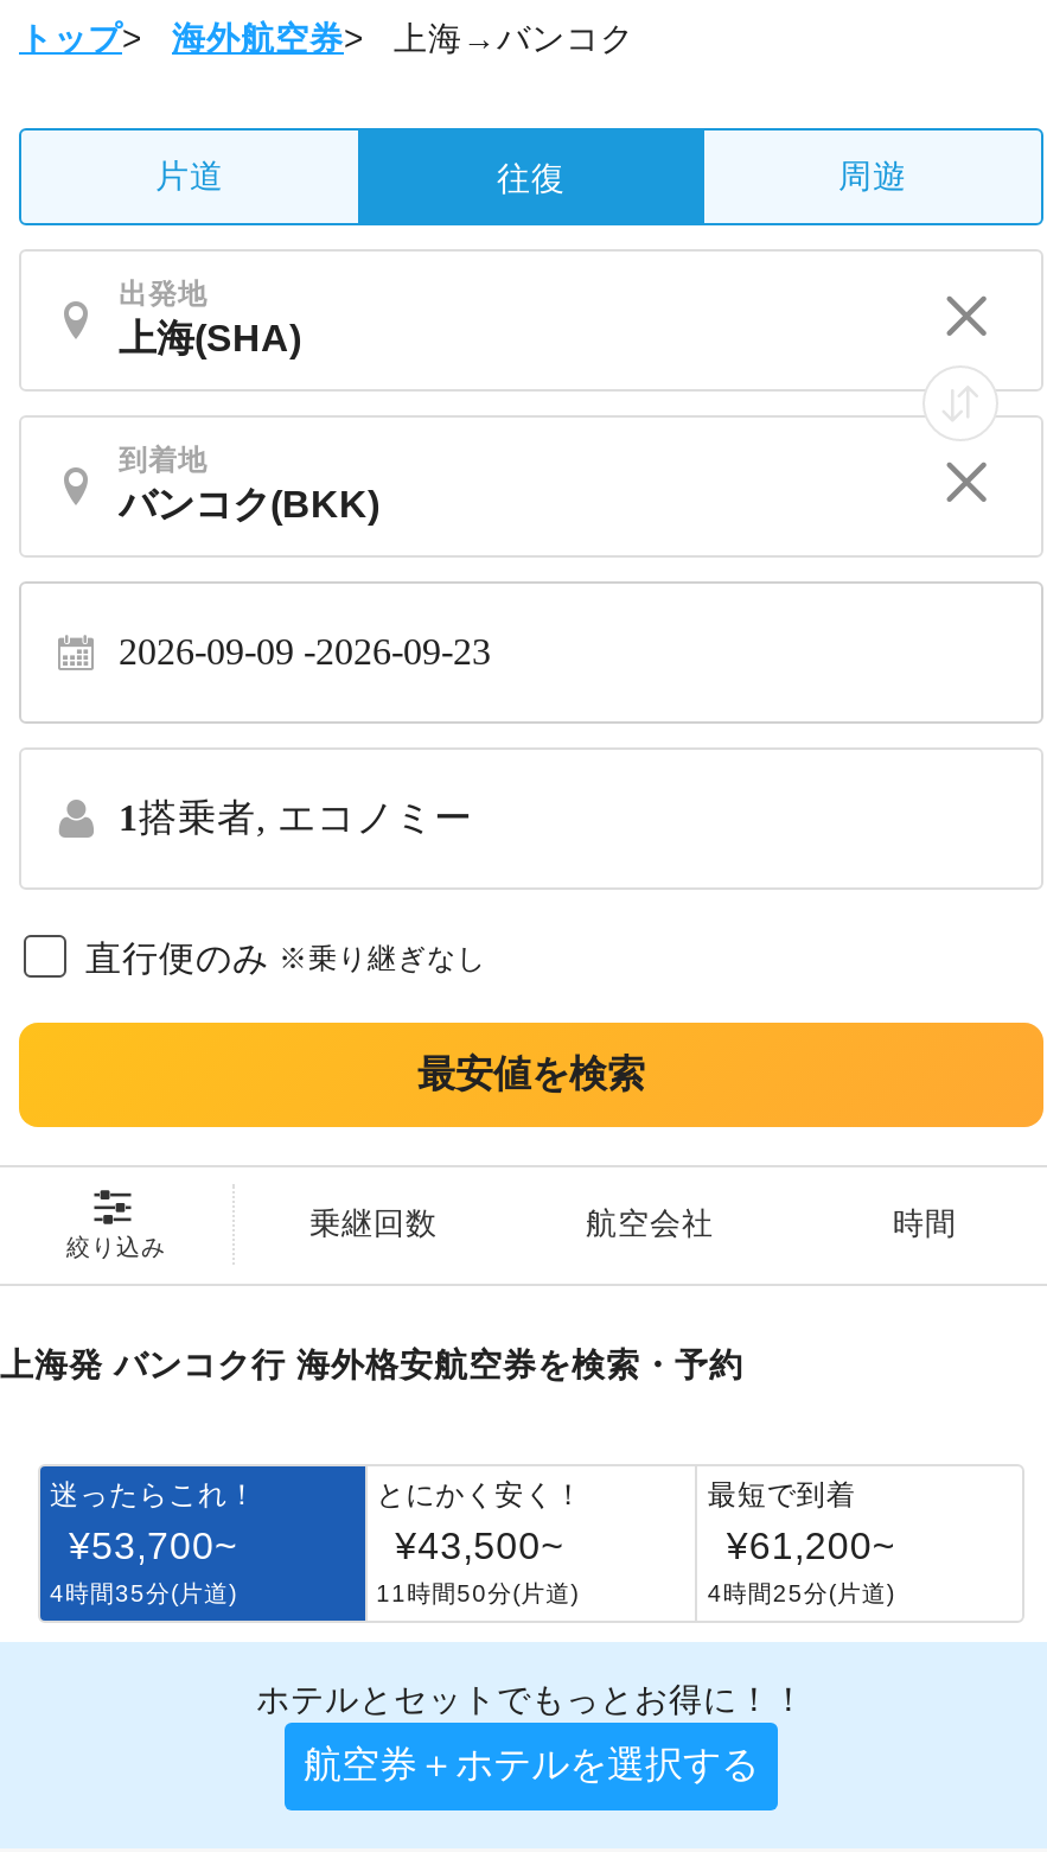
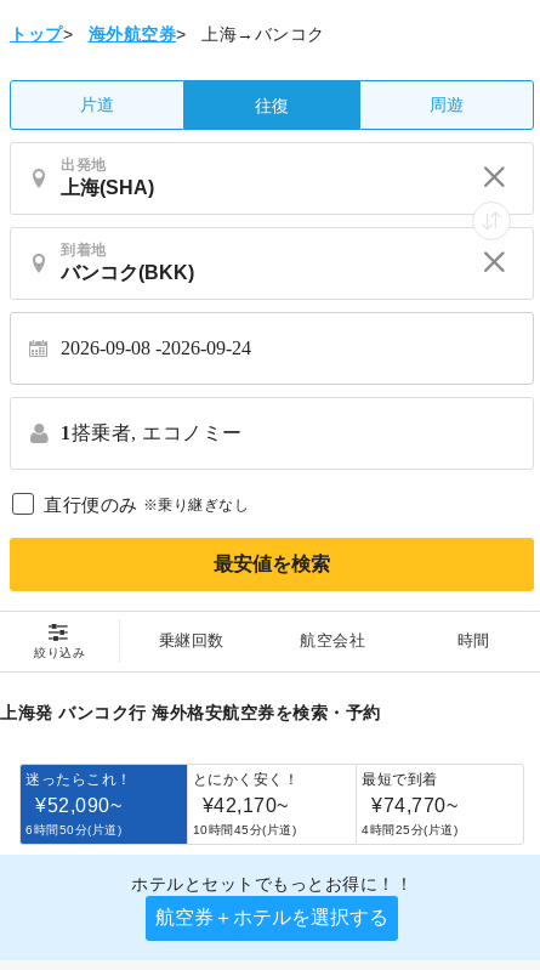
- 2026-09-09 -2026-09-23
+ 2026-09-08 -2026-09-24

- ¥53,700~
+ ¥52,090~

- ¥43,500~
+ ¥42,170~

- ¥61,200~
+ ¥74,770~

- 4時間35分(片道)
+ 6時間50分(片道)

- 11時間50分(片道)
+ 10時間45分(片道)
